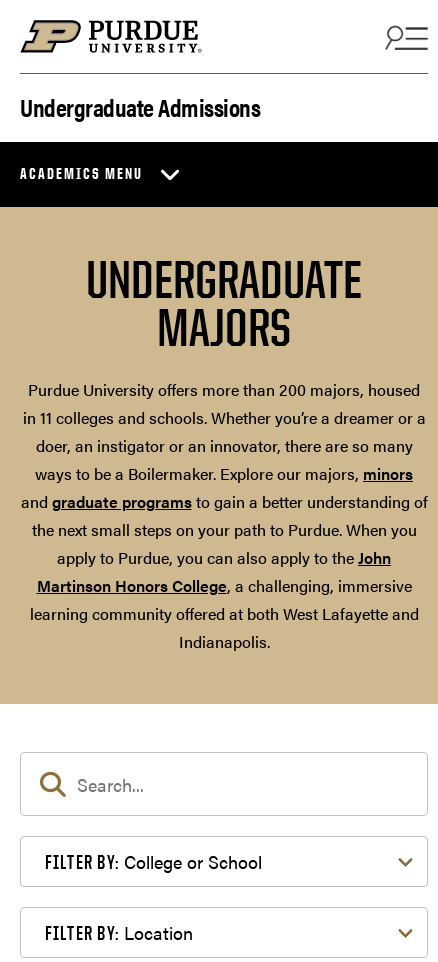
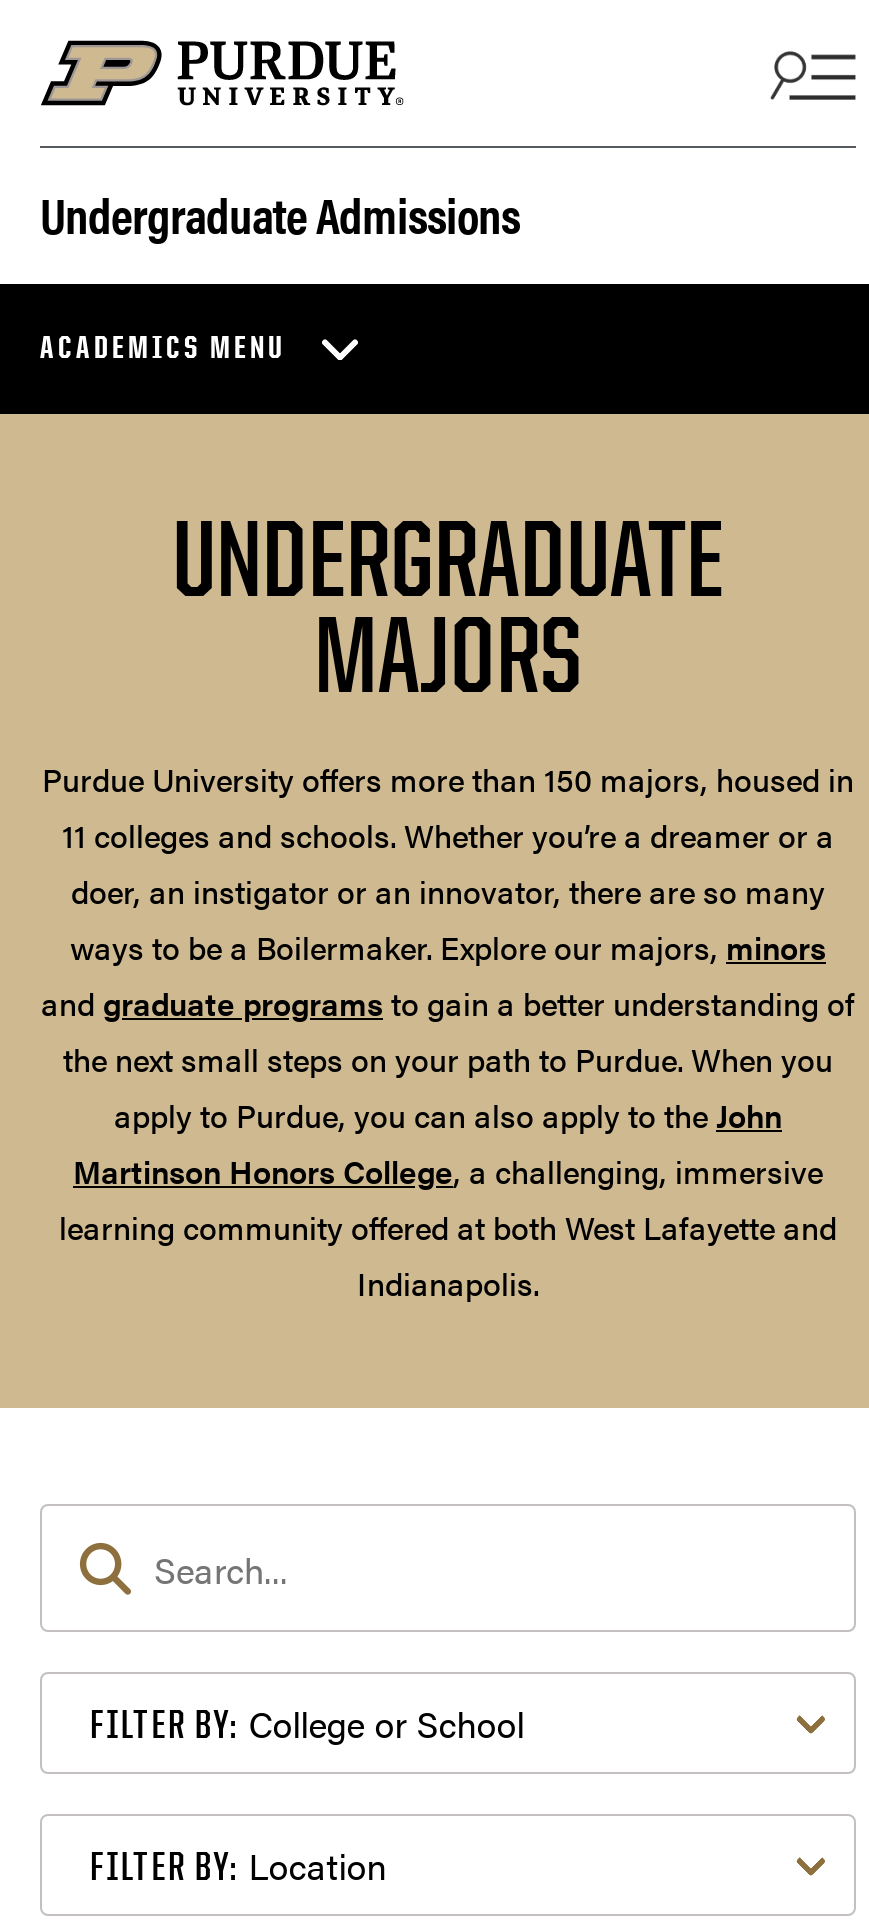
- Purdue University offers more than 200 majors, housed
- in 11 colleges and schools. Whether you’re a dreamer or a
+ Purdue University offers more than 150 majors, housed in
+ 11 colleges and schools. Whether you’re a dreamer or a
